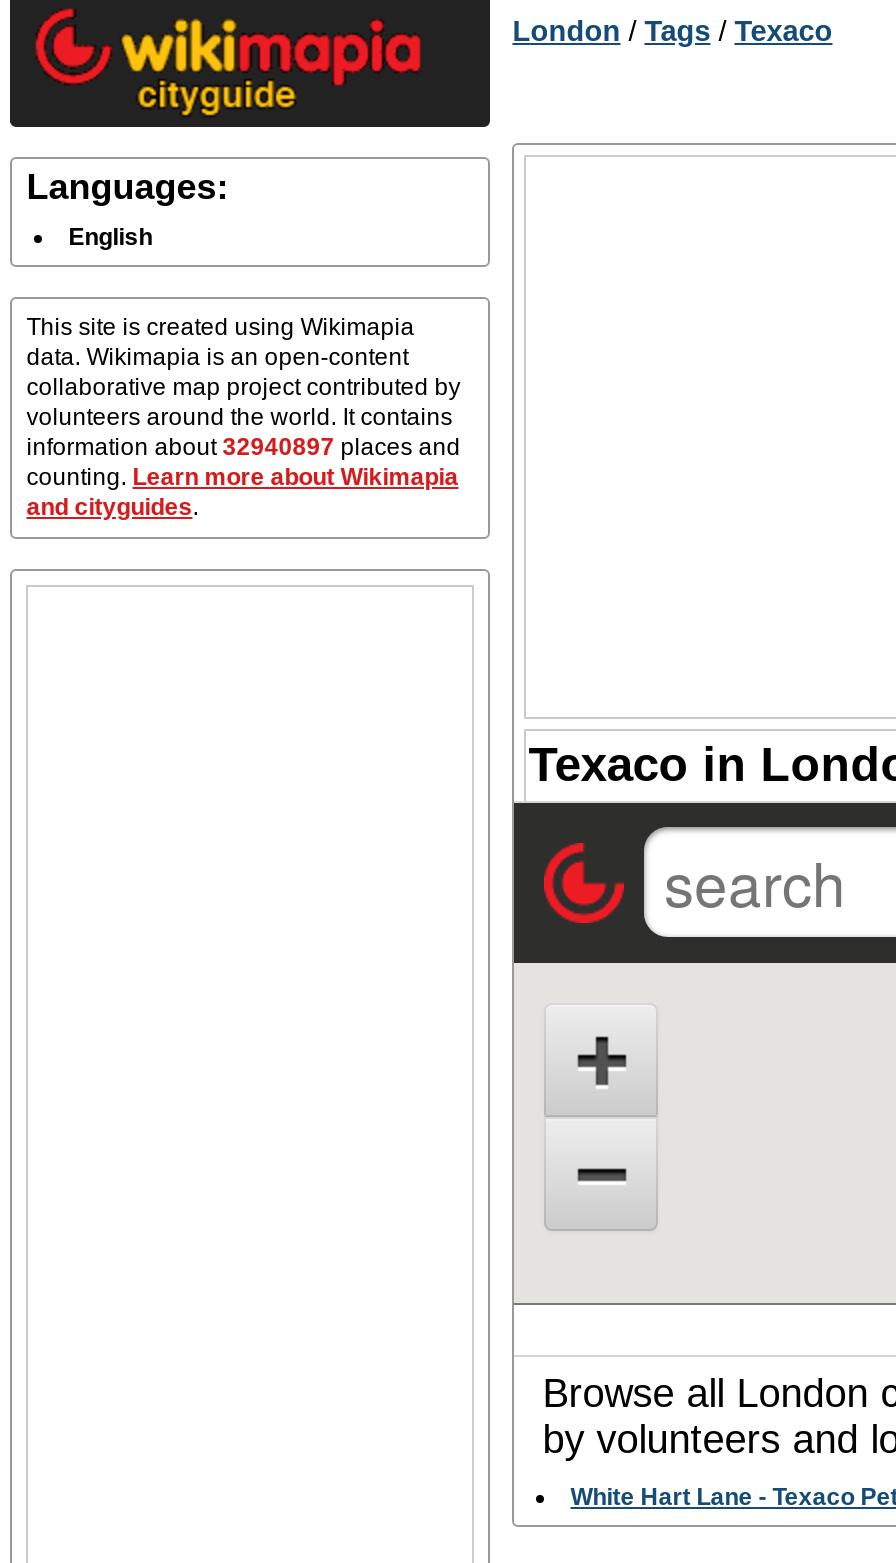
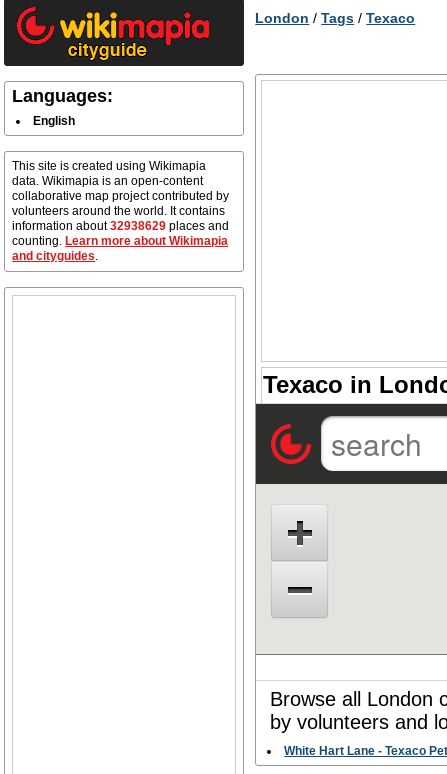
- information about 32940897 places and
+ information about 32938629 places and
